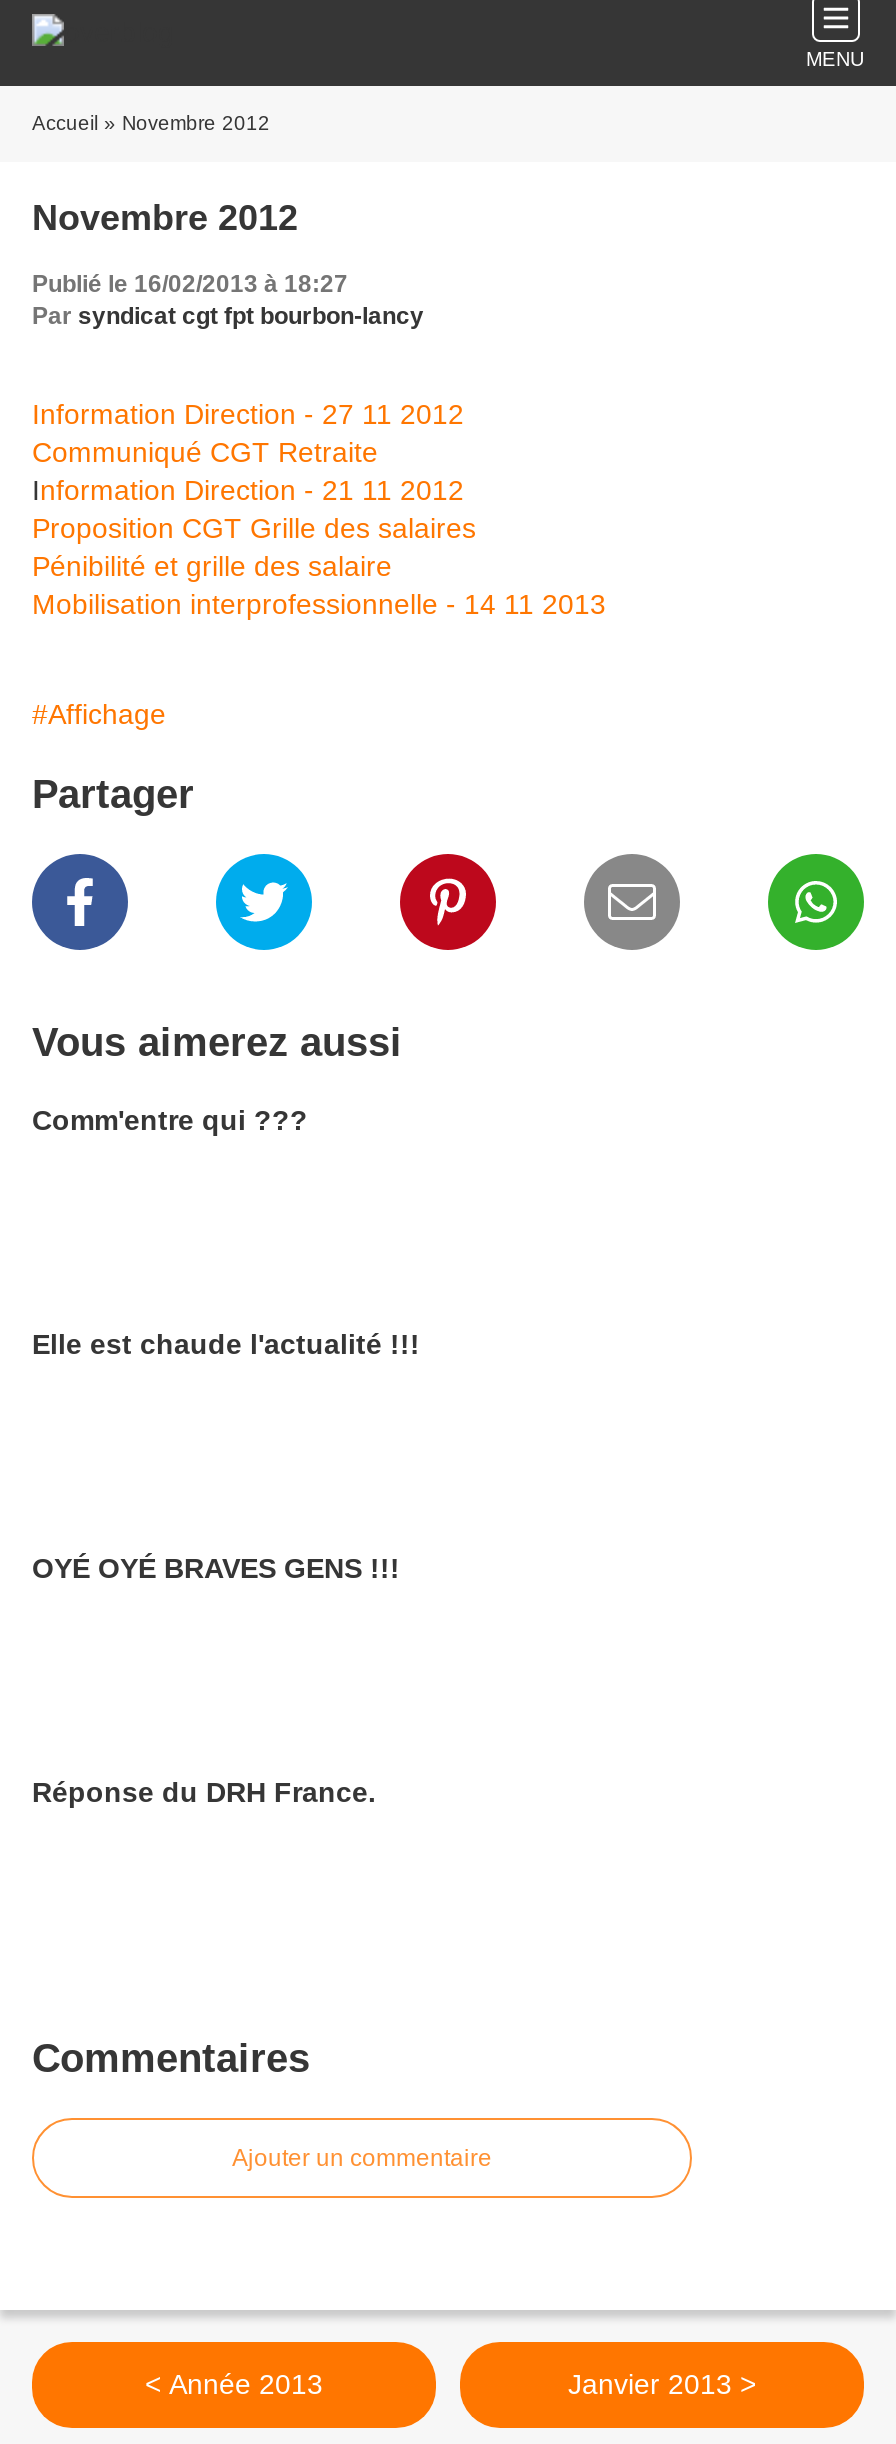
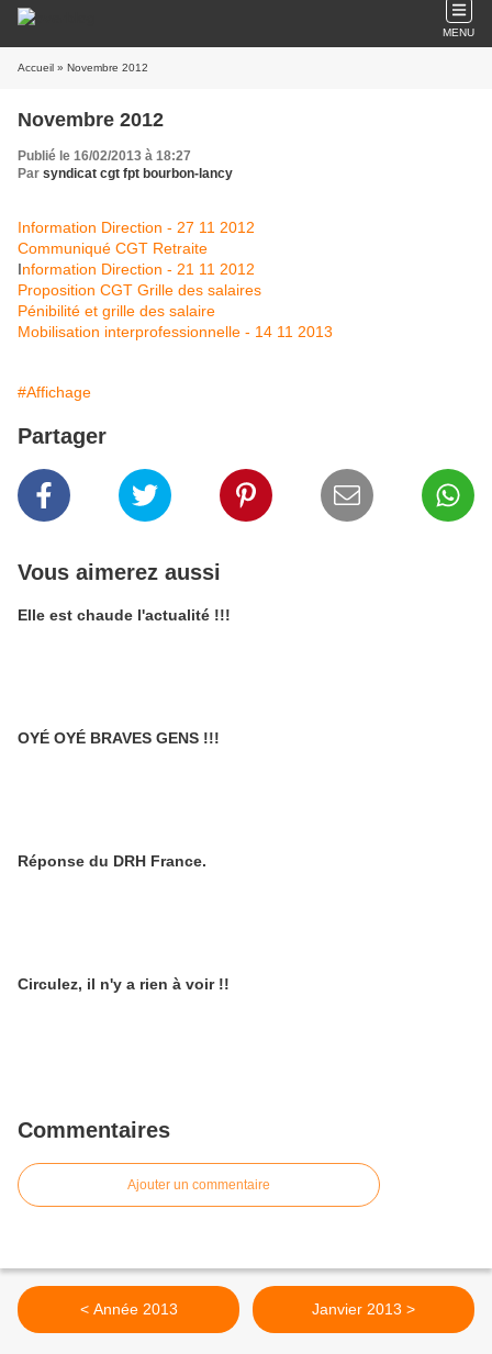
- Comm'entre qui ???

moved up: Elle est chaude l'actualité !!! | OYÉ OYÉ BRAVES GENS !!! | Réponse du DRH France.

+ Circulez, il n'y a rien à voir !!
